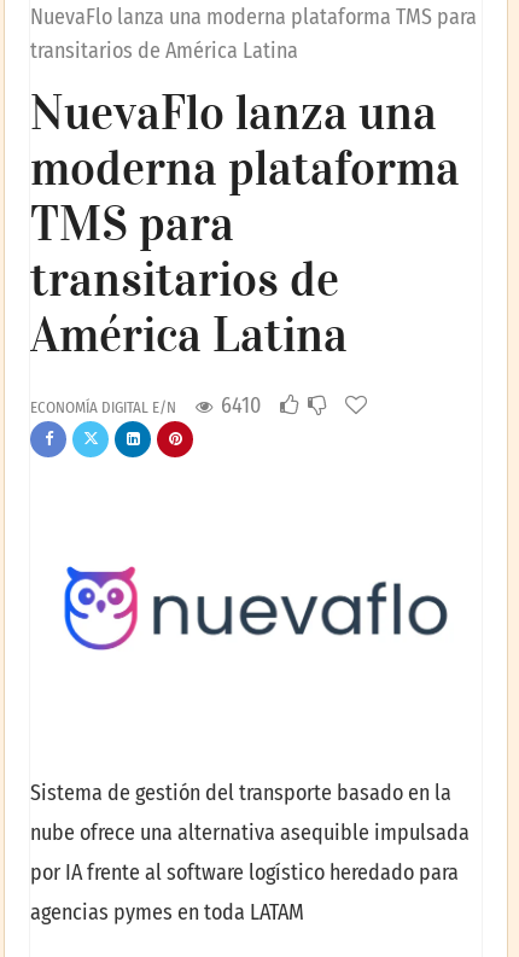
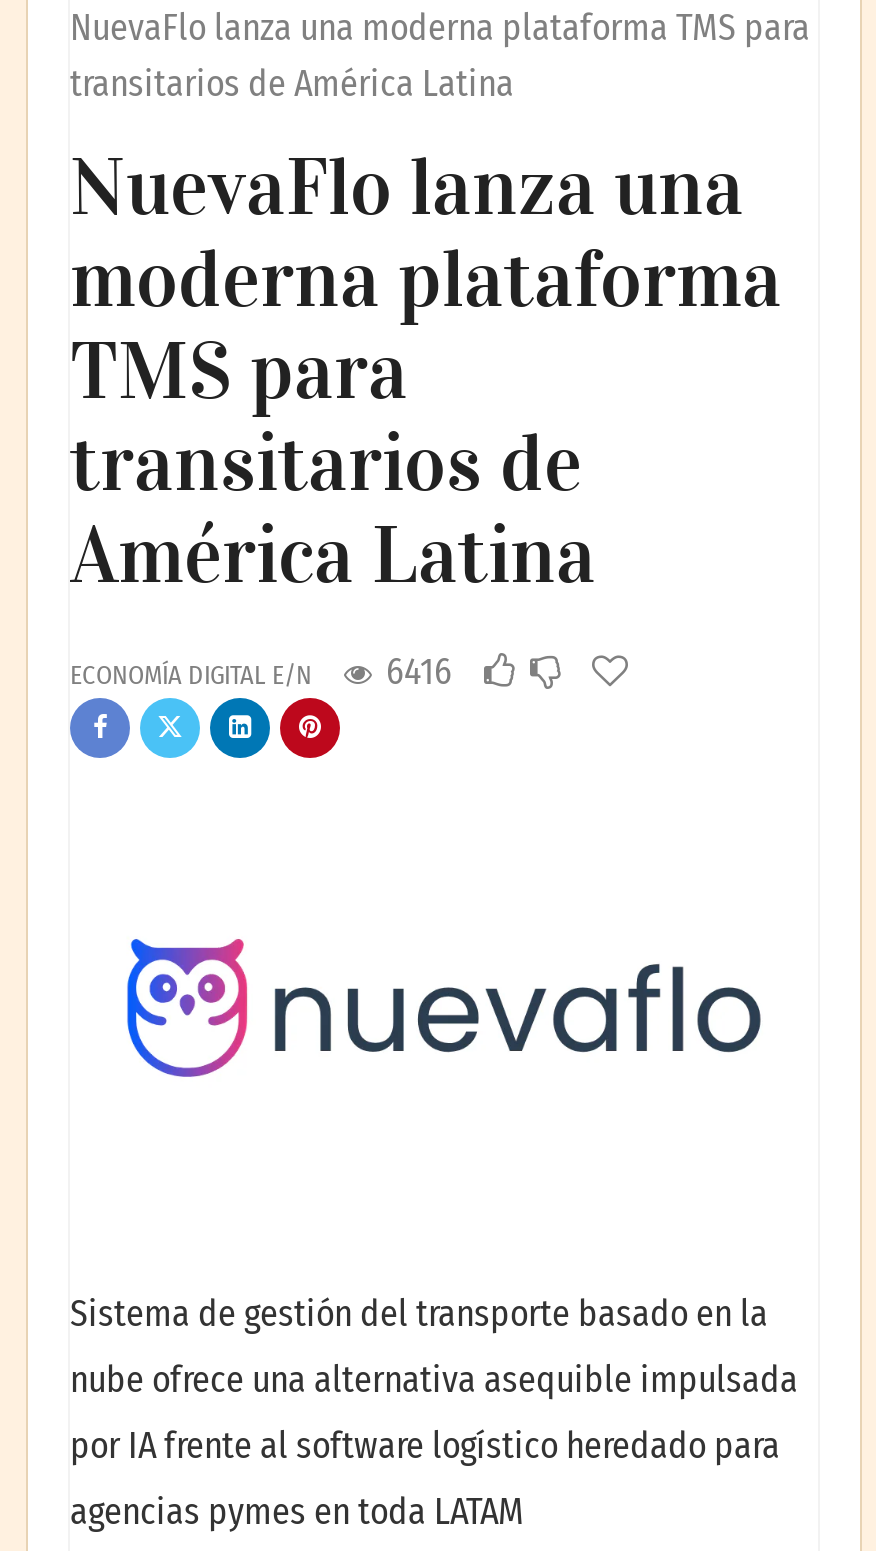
- 6410
+ 6416
